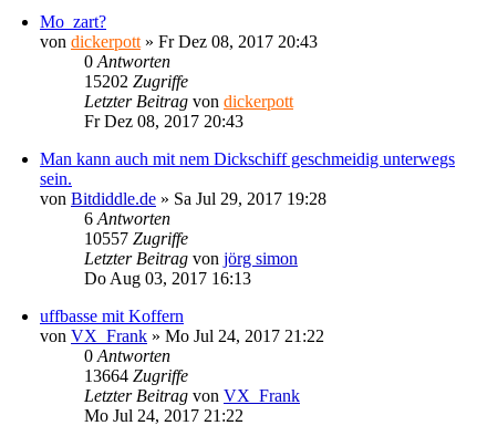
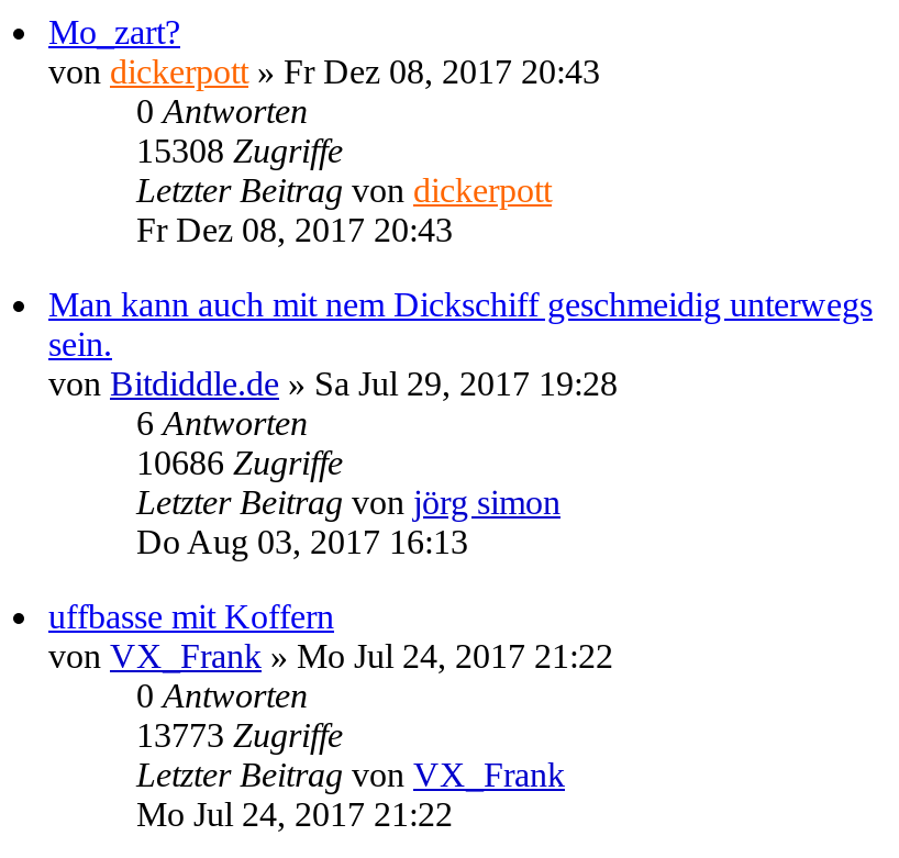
- 15202 Zugriffe
+ 15308 Zugriffe

- 10557 Zugriffe
+ 10686 Zugriffe

- 13664 Zugriffe
+ 13773 Zugriffe
